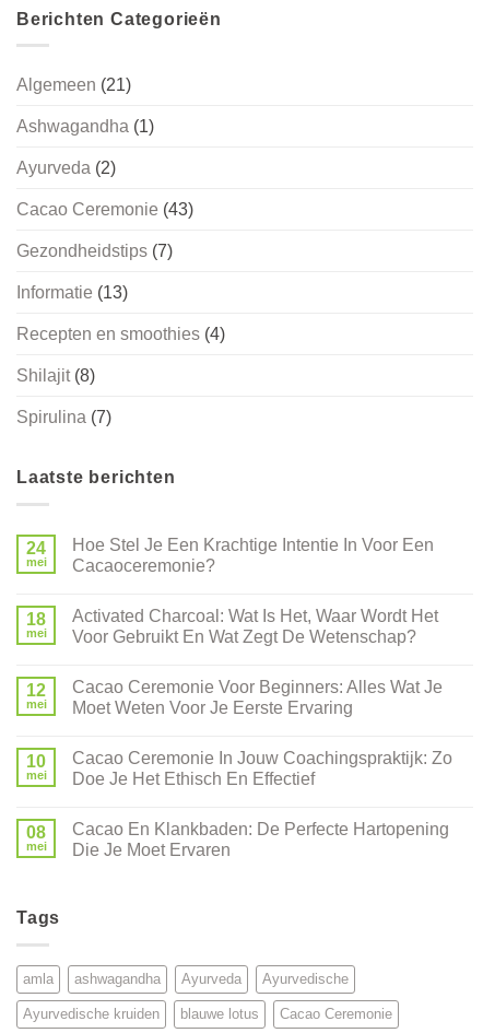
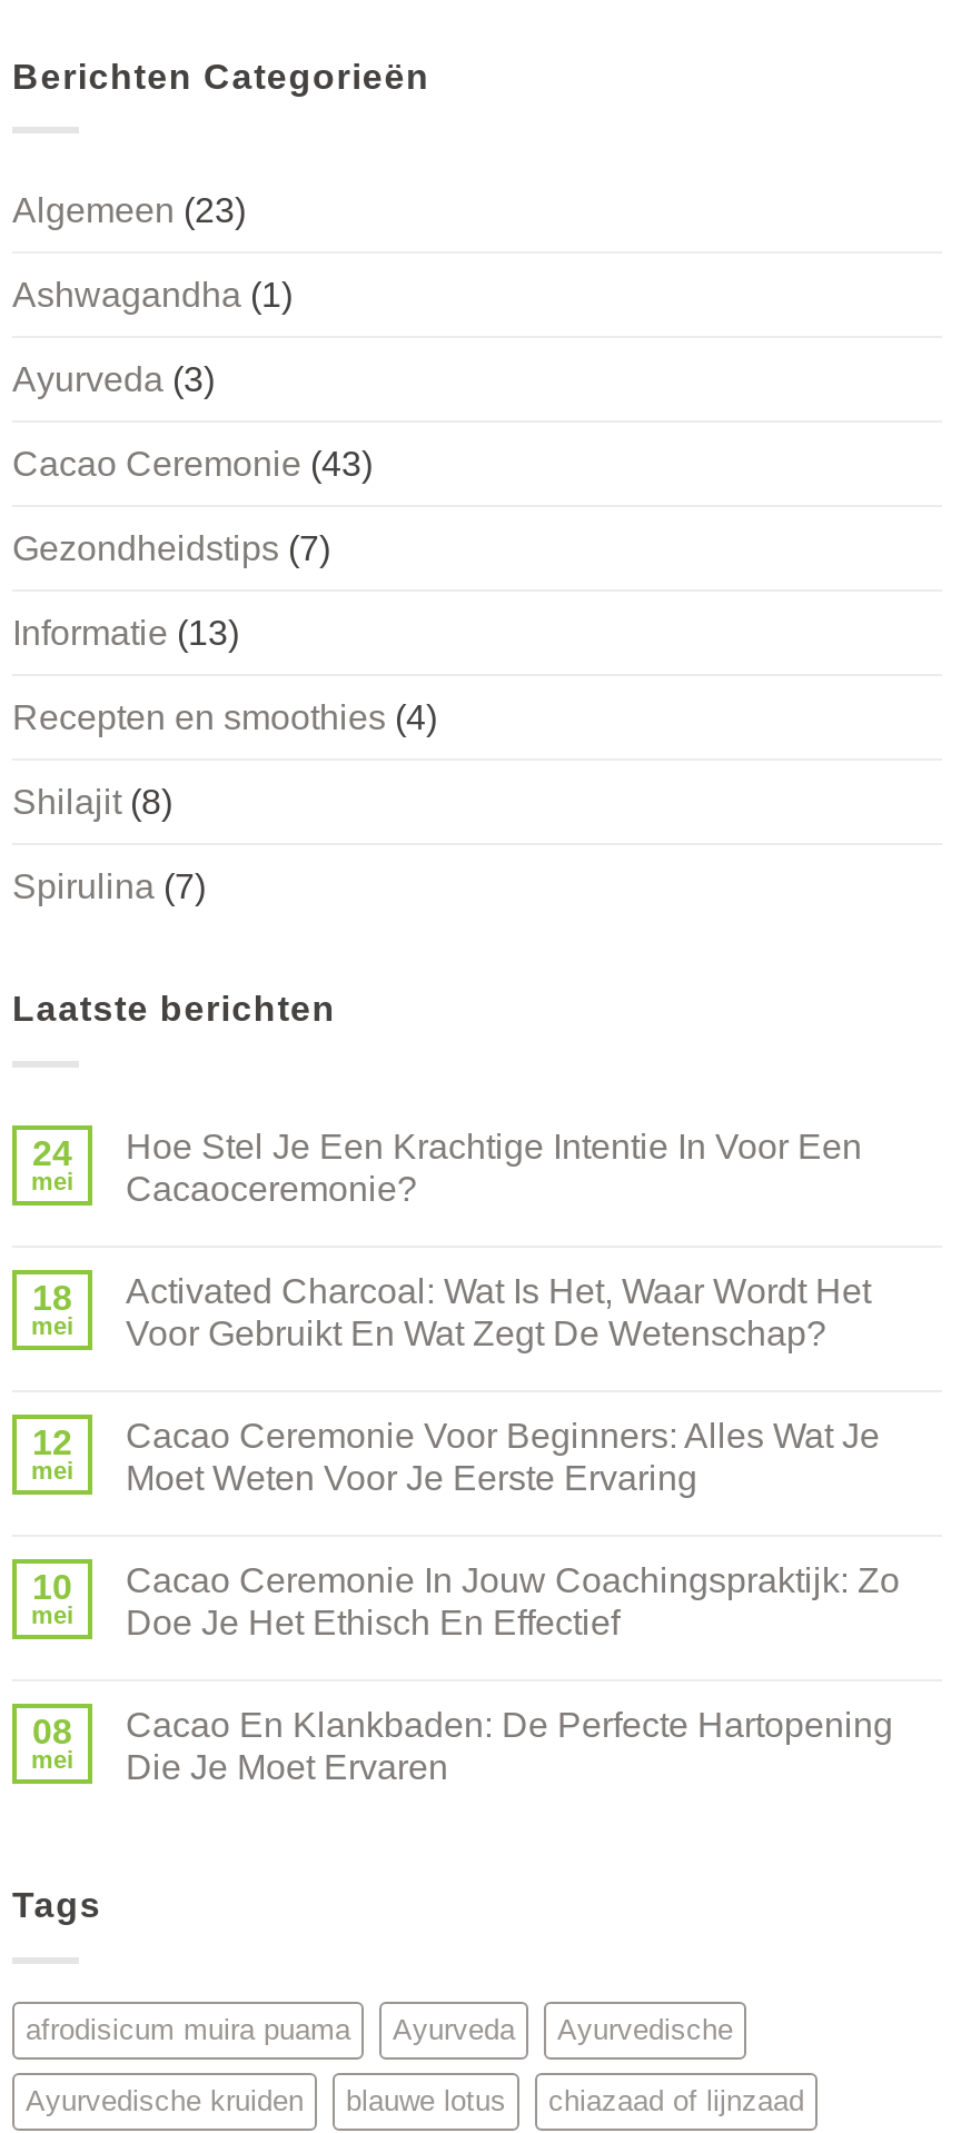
- Algemeen (21)
+ Algemeen (23)

- Ayurveda (2)
+ Ayurveda (3)

- amla
- ashwagandha
+ afrodisicum muira puama

- Cacao Ceremonie
+ chiazaad of lijnzaad
